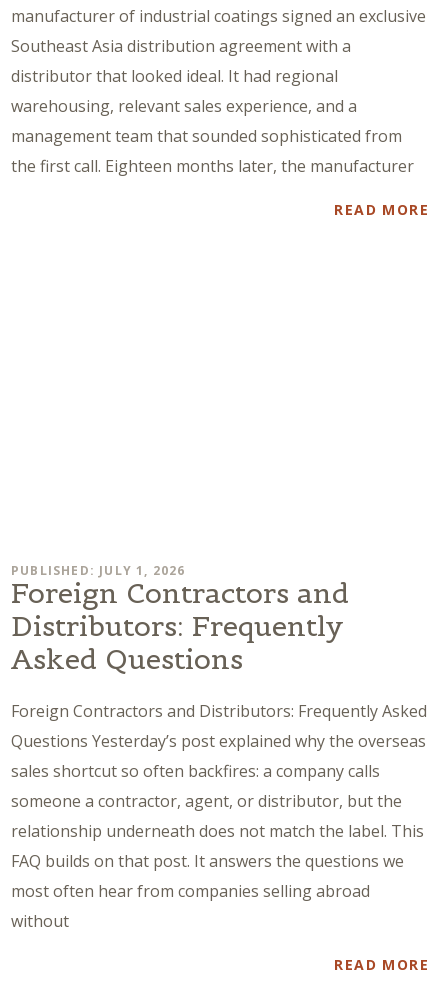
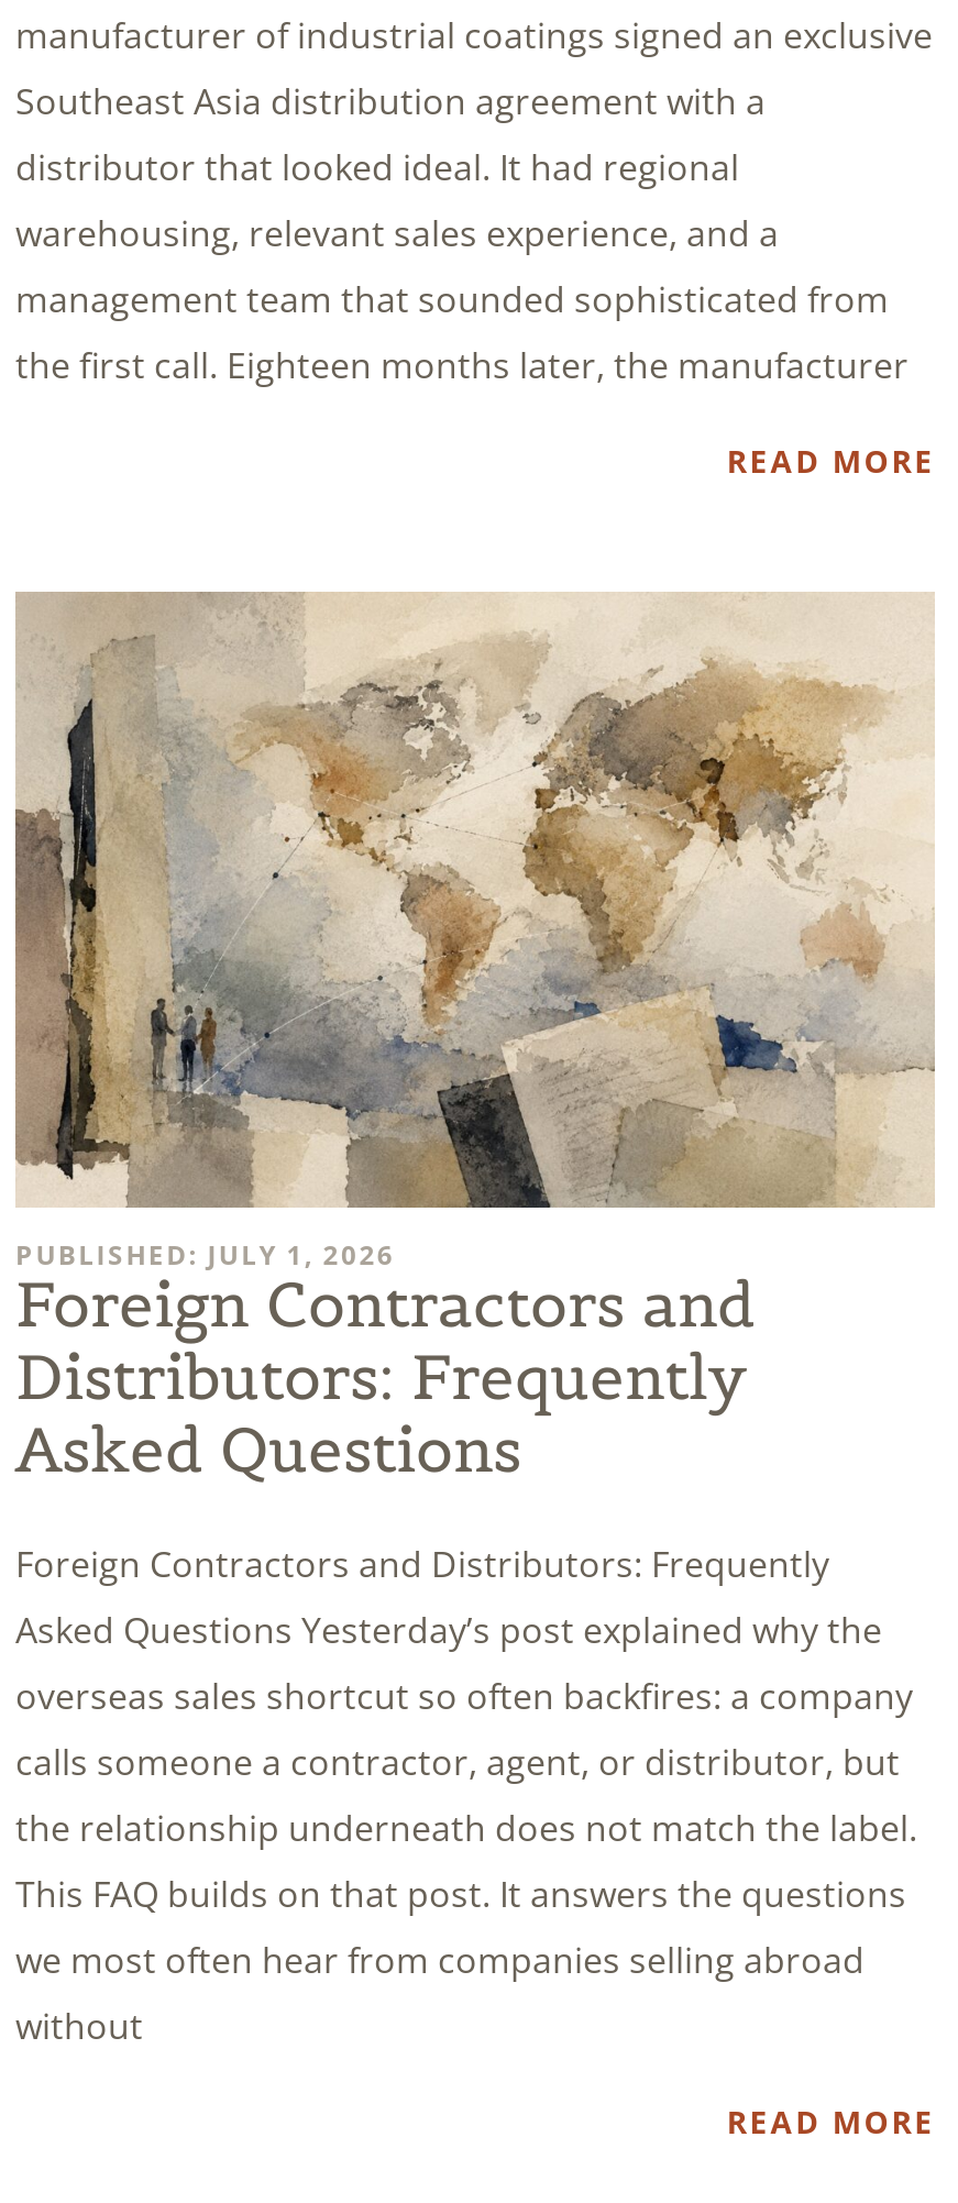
+ [image]
